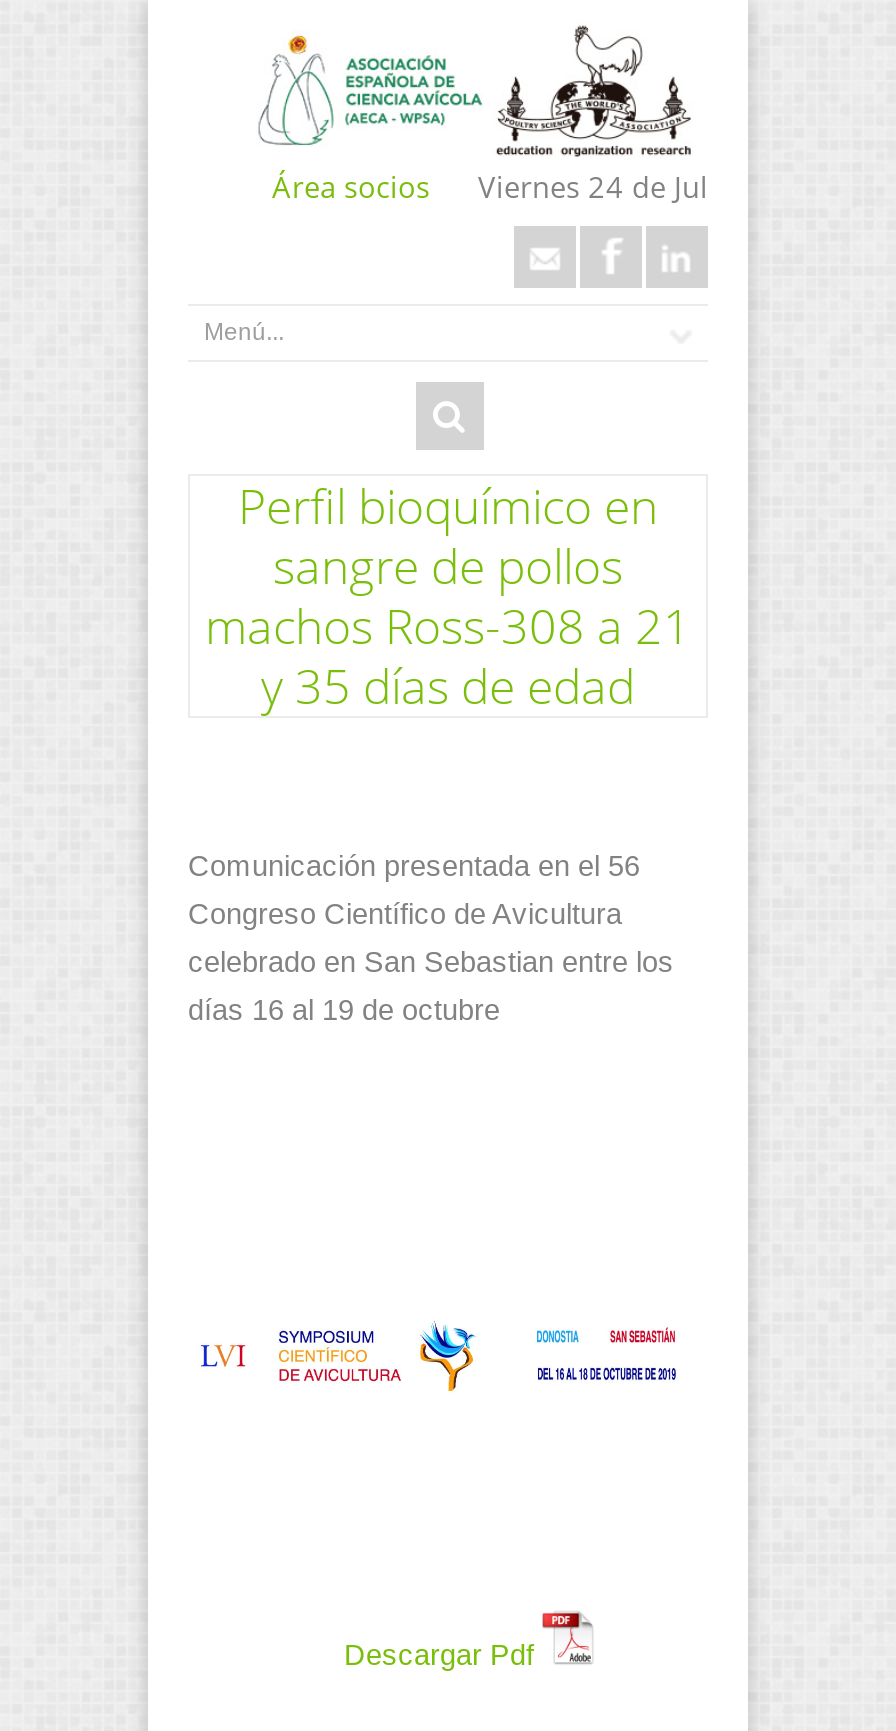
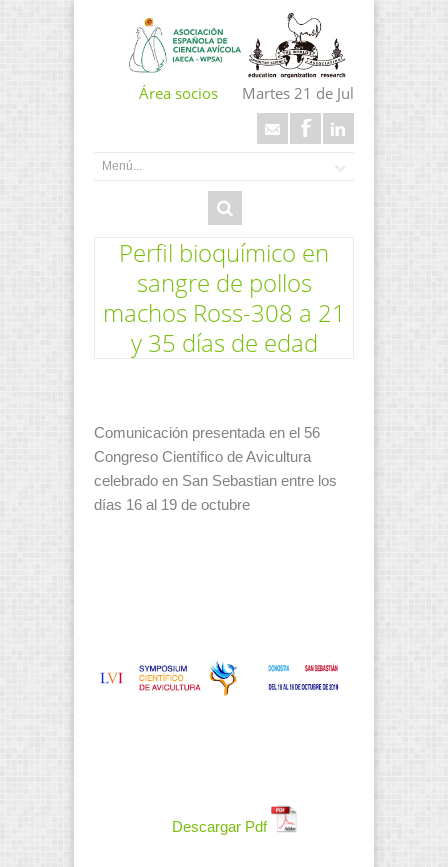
- Viernes 24 de Jul
+ Martes 21 de Jul
